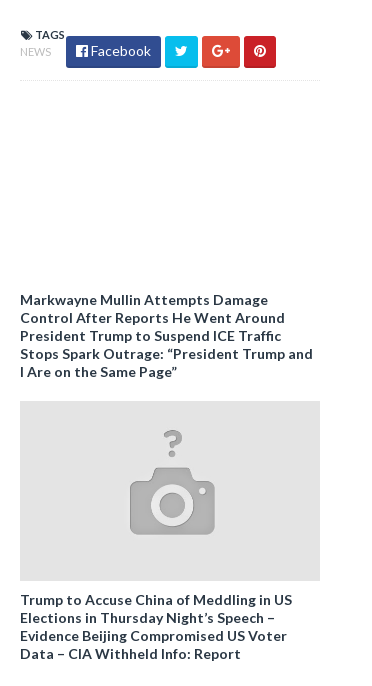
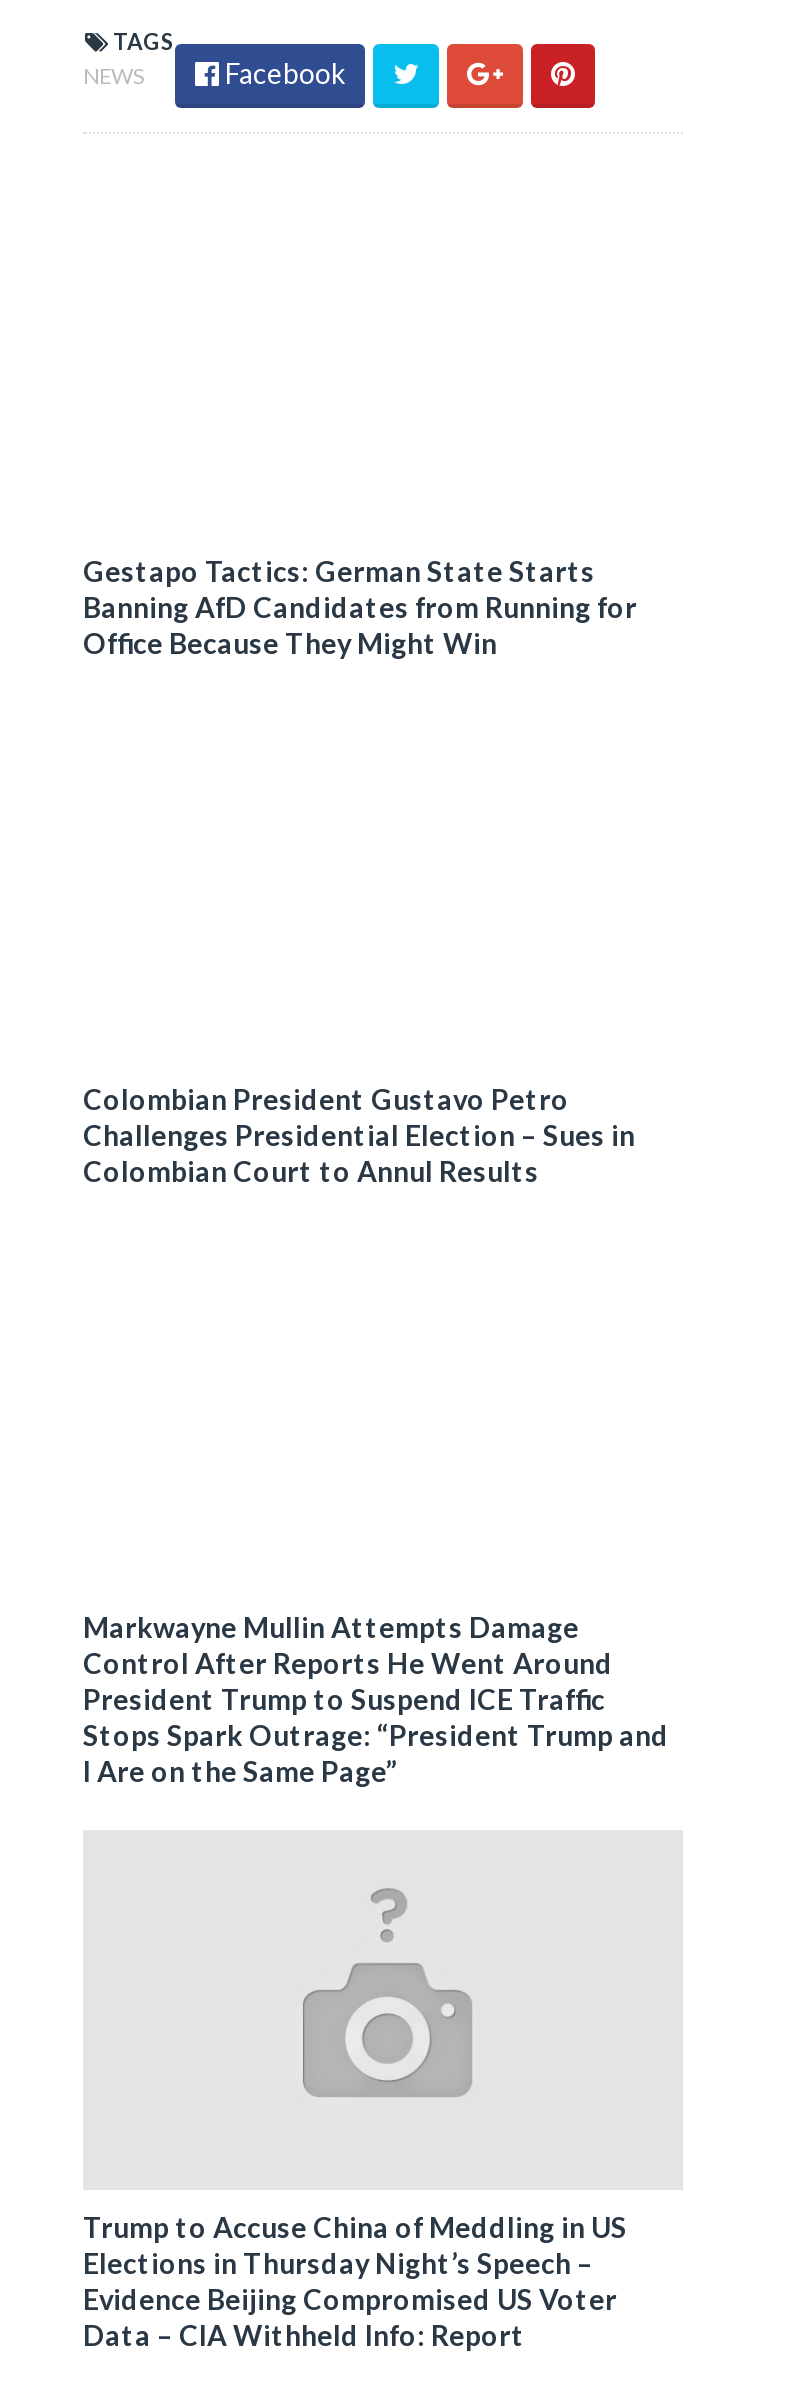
+ Gestapo Tactics: German State Starts
+ Banning AfD Candidates from Running for
+ Office Because They Might Win

+ Colombian President Gustavo Petro
+ Challenges Presidential Election – Sues in
+ Colombian Court to Annul Results
